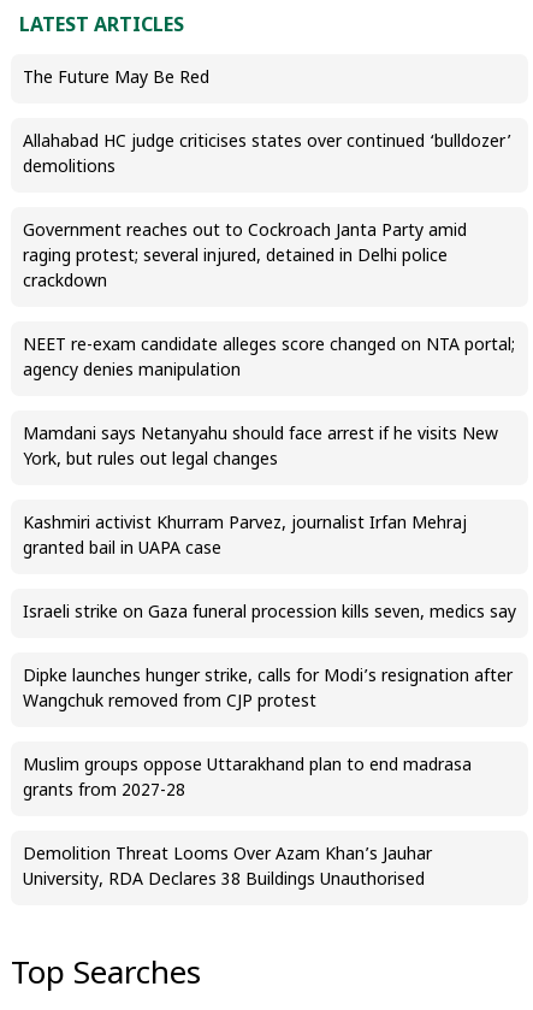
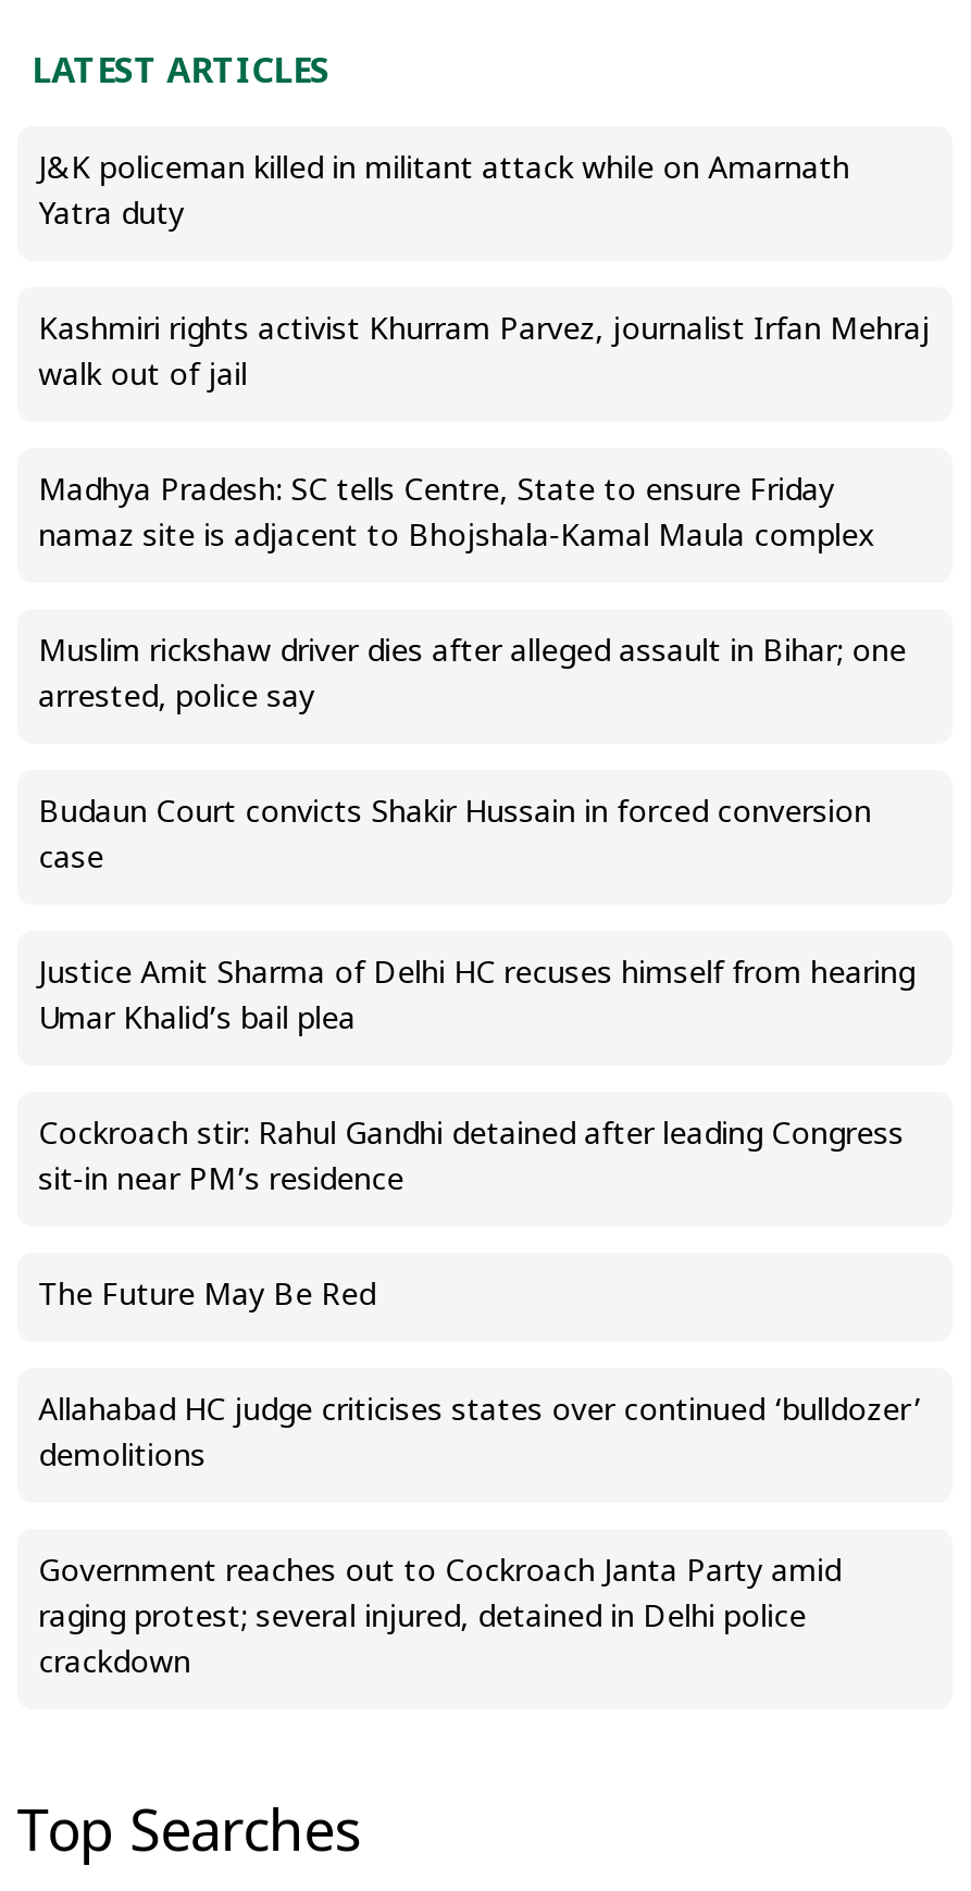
+ J&K policeman killed in militant attack while on Amarnath
+ Yatra duty
+ Kashmiri rights activist Khurram Parvez, journalist Irfan Mehraj
+ walk out of jail
+ Madhya Pradesh: SC tells Centre, State to ensure Friday
+ namaz site is adjacent to Bhojshala-Kamal Maula complex
+ Muslim rickshaw driver dies after alleged assault in Bihar; one
+ arrested, police say
+ Budaun Court convicts Shakir Hussain in forced conversion
+ case
+ Justice Amit Sharma of Delhi HC recuses himself from hearing
+ Umar Khalid’s bail plea
+ Cockroach stir: Rahul Gandhi detained after leading Congress
+ sit-in near PM’s residence

moved down: The Future May Be Red | Allahabad HC judge criticises states over continued ‘bulldozer’ | demolitions | Government reaches out to Cockroach Janta Party amid | raging protest; several injured, detained in Delhi police | crackdown

- NEET re-exam candidate alleges score changed on NTA portal;
- agency denies manipulation
- Mamdani says Netanyahu should face arrest if he visits New
- York, but rules out legal changes
- Kashmiri activist Khurram Parvez, journalist Irfan Mehraj
- granted bail in UAPA case
- Israeli strike on Gaza funeral procession kills seven, medics say
- Dipke launches hunger strike, calls for Modi’s resignation after
- Wangchuk removed from CJP protest
- Muslim groups oppose Uttarakhand plan to end madrasa
- grants from 2027-28
- Demolition Threat Looms Over Azam Khan’s Jauhar
- University, RDA Declares 38 Buildings Unauthorised
